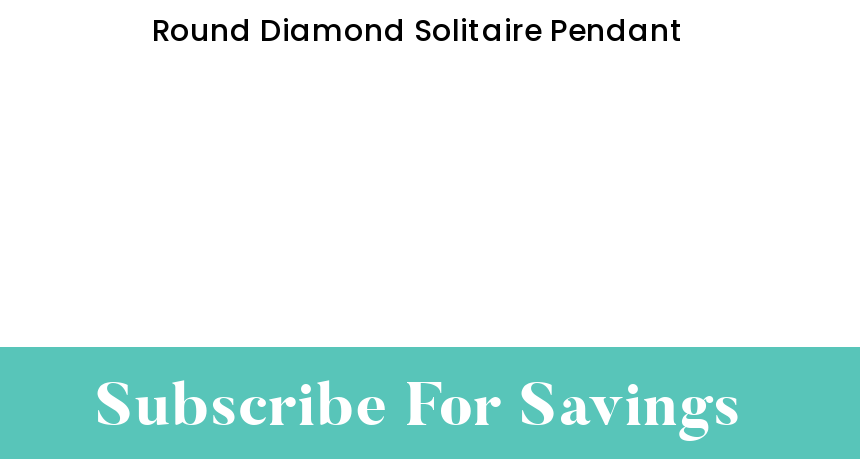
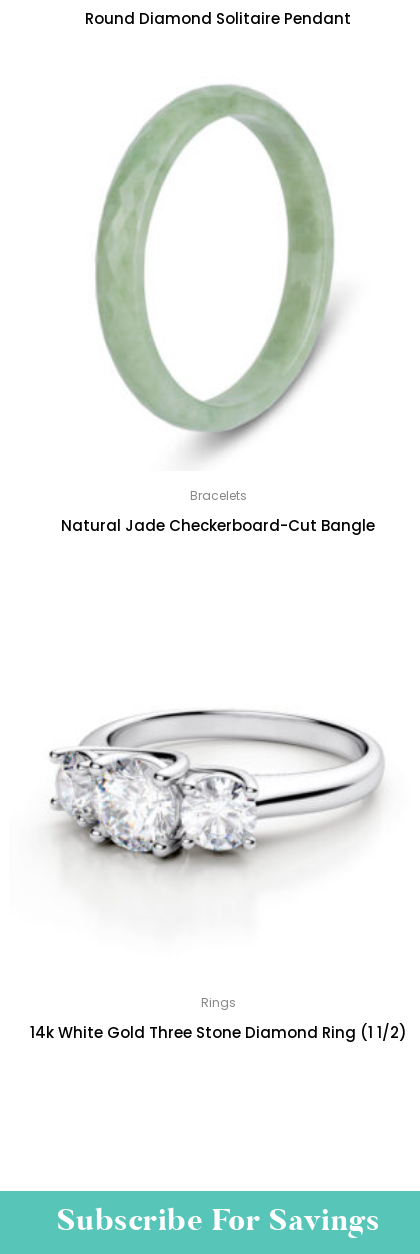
+ Rings
+ 14k White Gold Three Stone Diamond Ring (1 1/2)

+ [image]

+ [image]
+ Bracelets
+ Natural Jade Checkerboard-Cut Bangle
